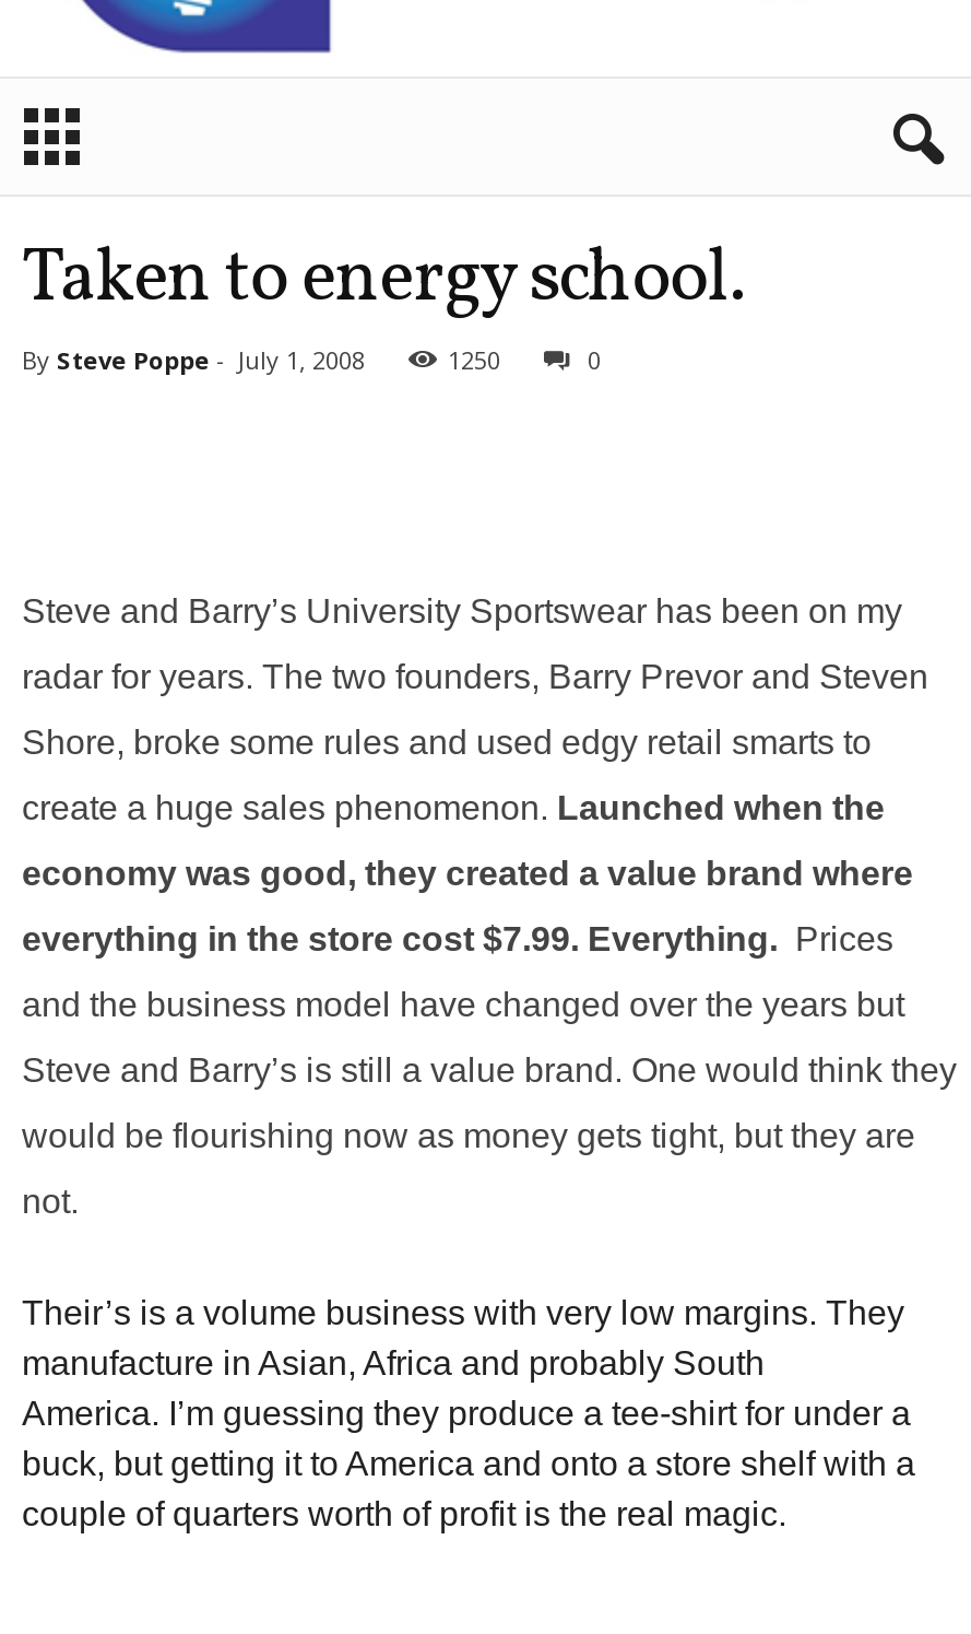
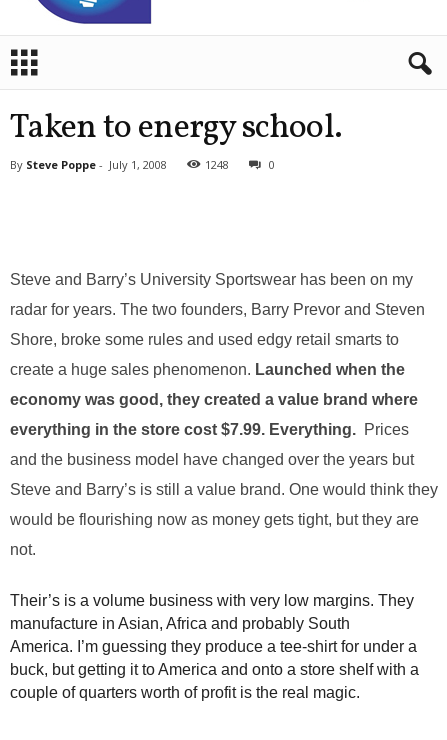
- 1250
+ 1248
